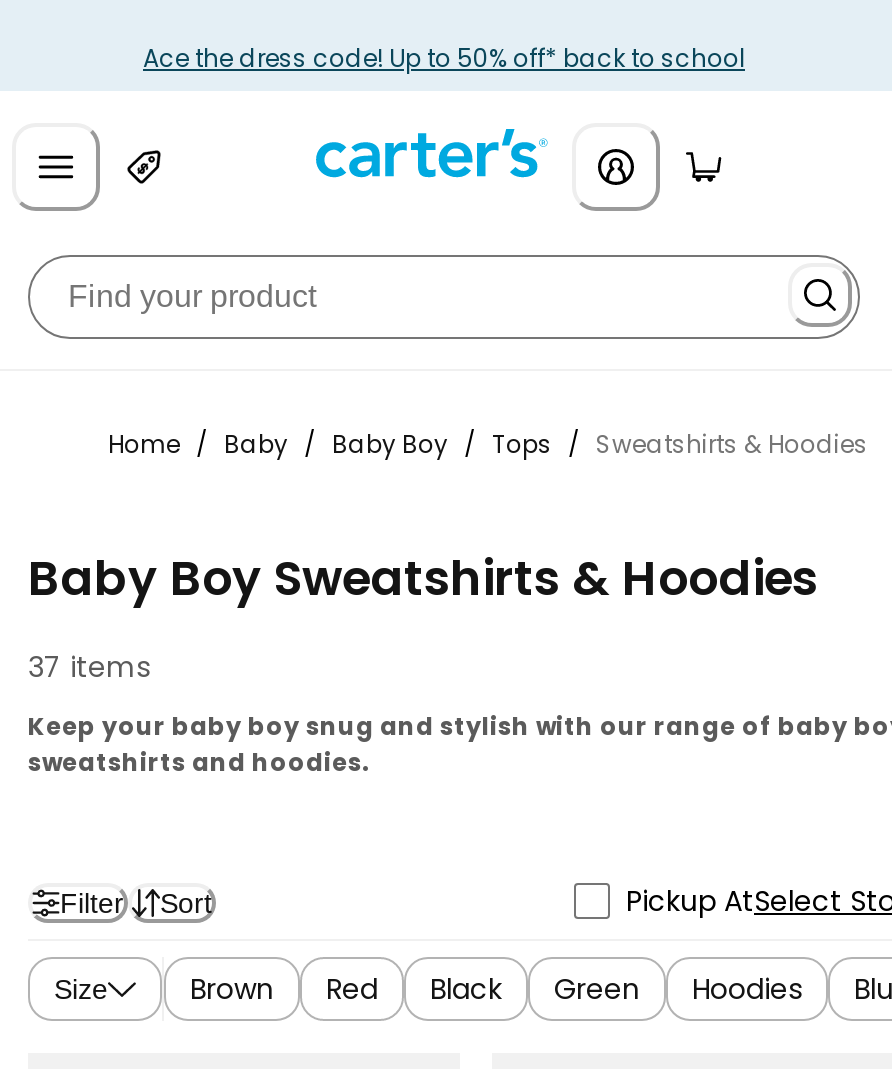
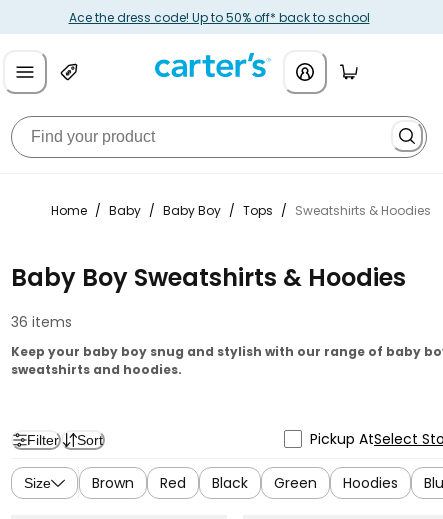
- 37 items
+ 36 items
